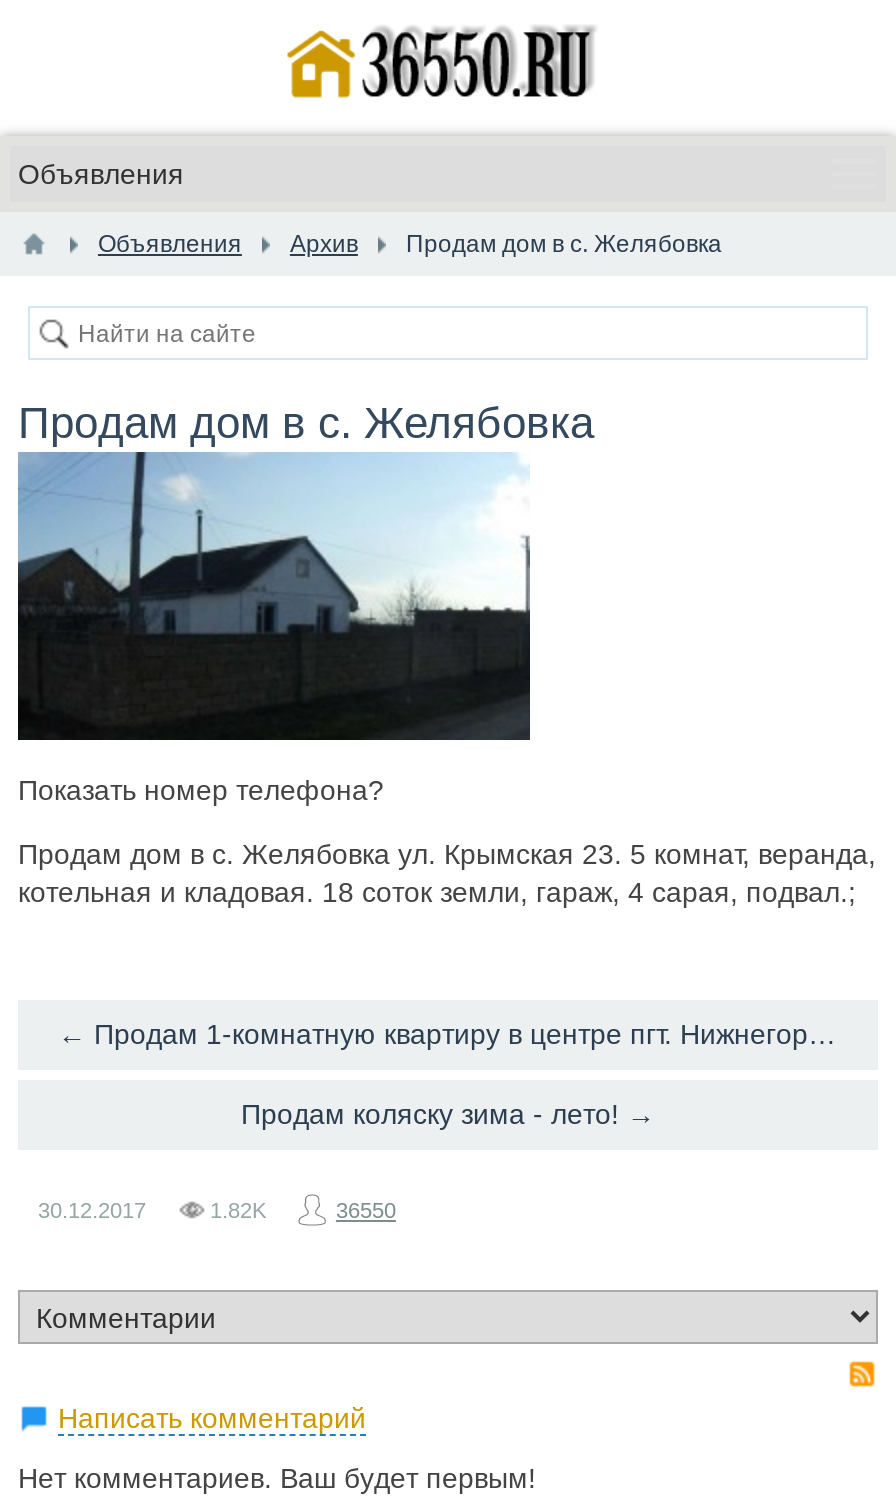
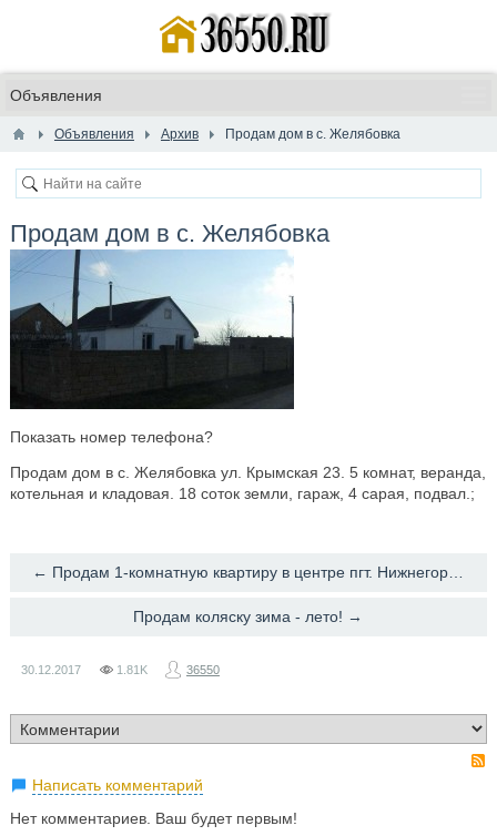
- 1.82K
+ 1.81K
